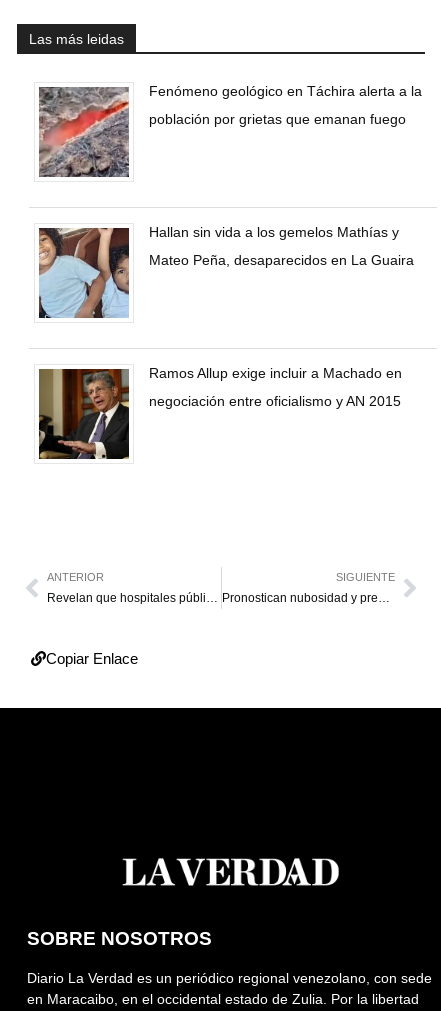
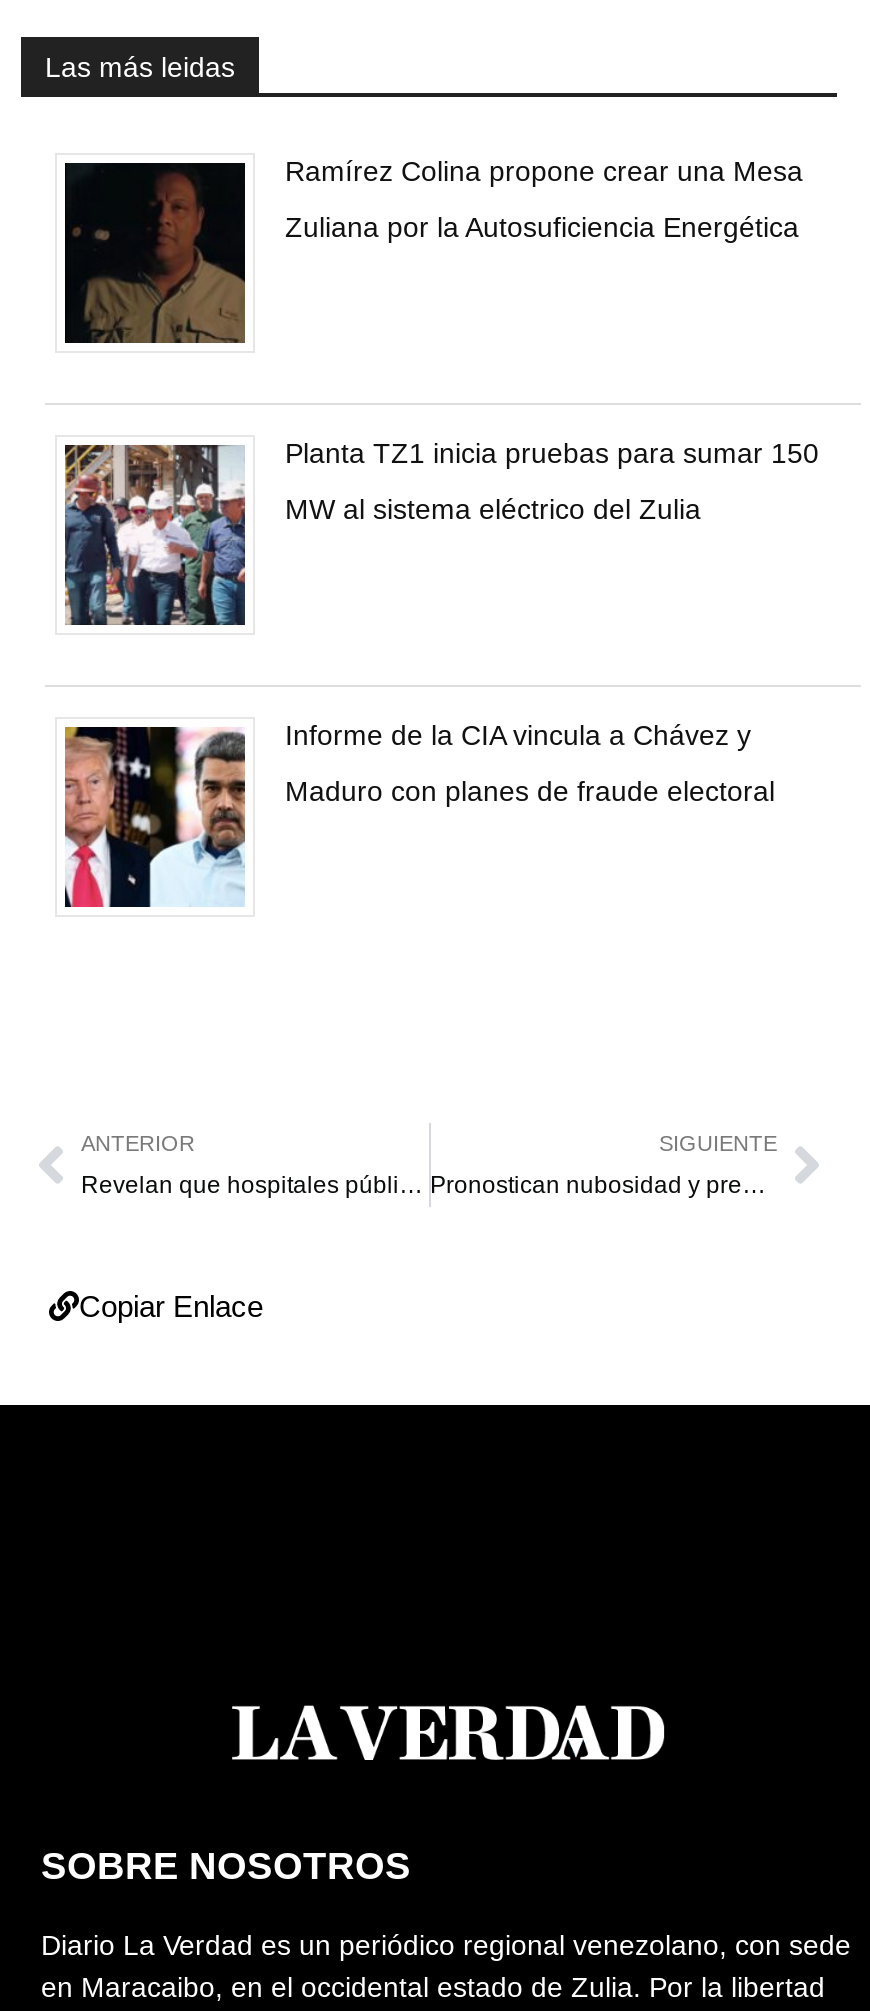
- [image]
- Fenómeno geológico en Táchira alerta a la
+ [image]
+ Ramírez Colina propone crear una Mesa

- población por grietas que emanan fuego
+ Zuliana por la Autosuficiencia Energética

- [image]
- Hallan sin vida a los gemelos Mathías y
+ [image]
+ Planta TZ1 inicia pruebas para sumar 150

- Mateo Peña, desaparecidos en La Guaira
+ MW al sistema eléctrico del Zulia

- [image]
- Ramos Allup exige incluir a Machado en
+ [image]
+ Informe de la CIA vincula a Chávez y

- negociación entre oficialismo y AN 2015
+ Maduro con planes de fraude electoral
